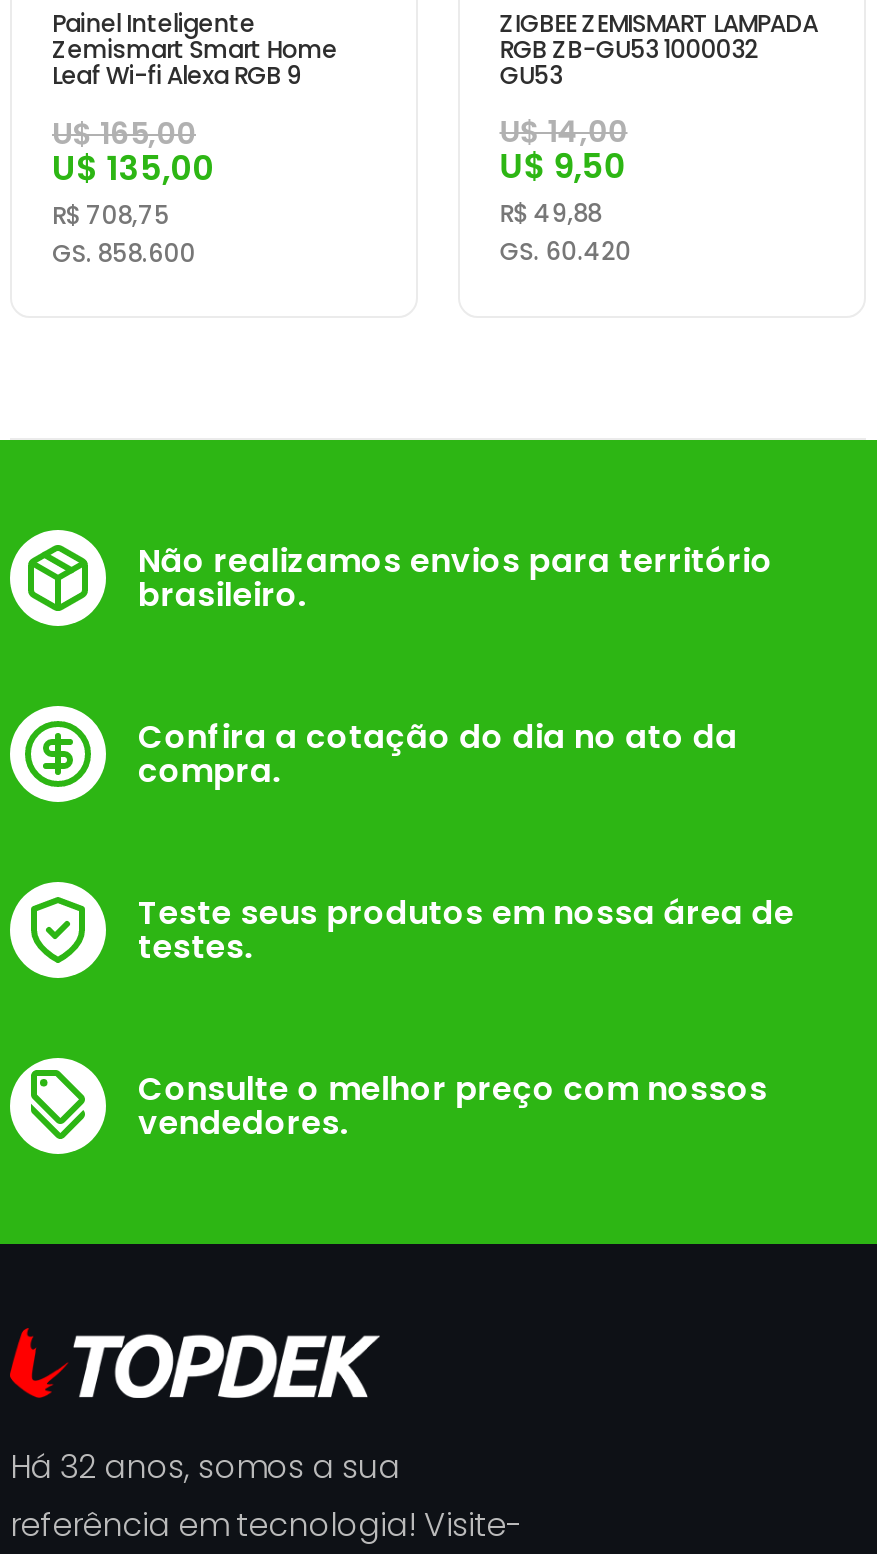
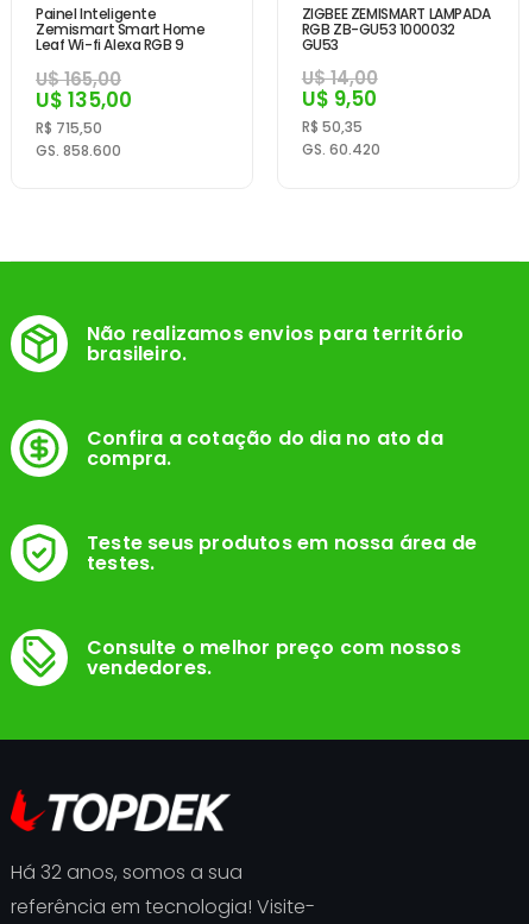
- R$ 708,75
+ R$ 715,50

- R$ 49,88
+ R$ 50,35
